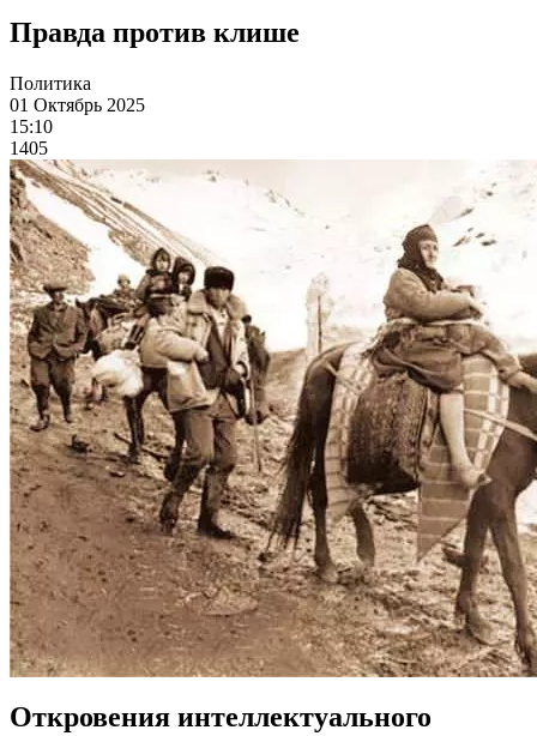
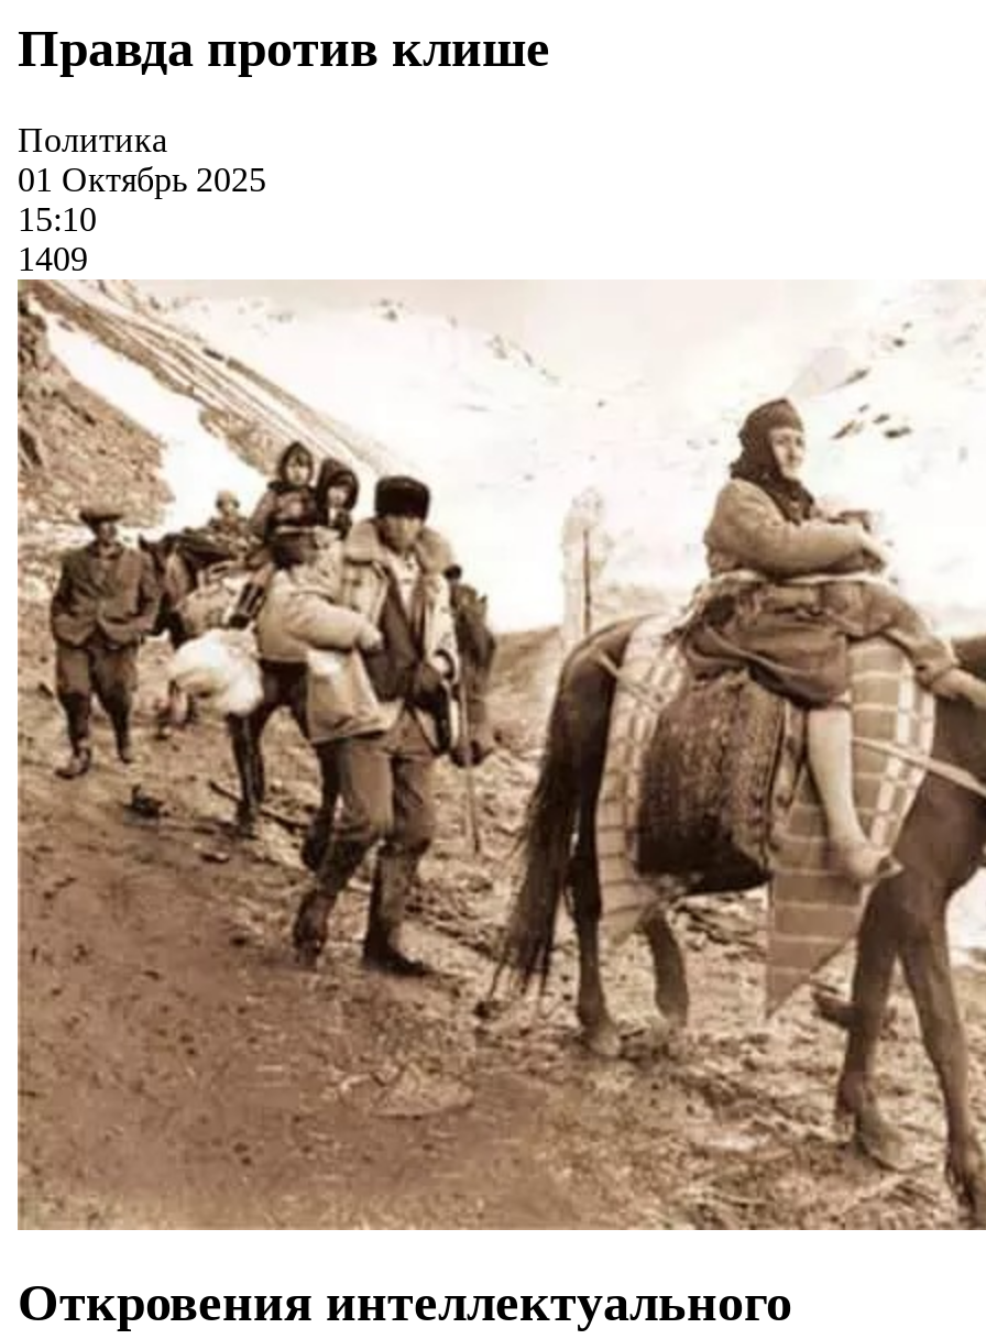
- 1405
+ 1409
